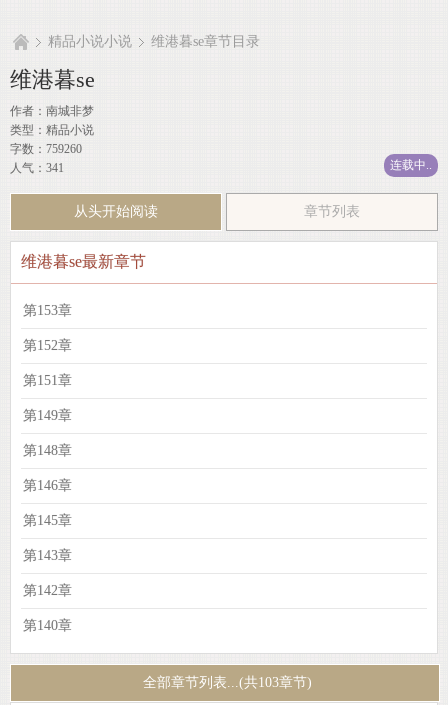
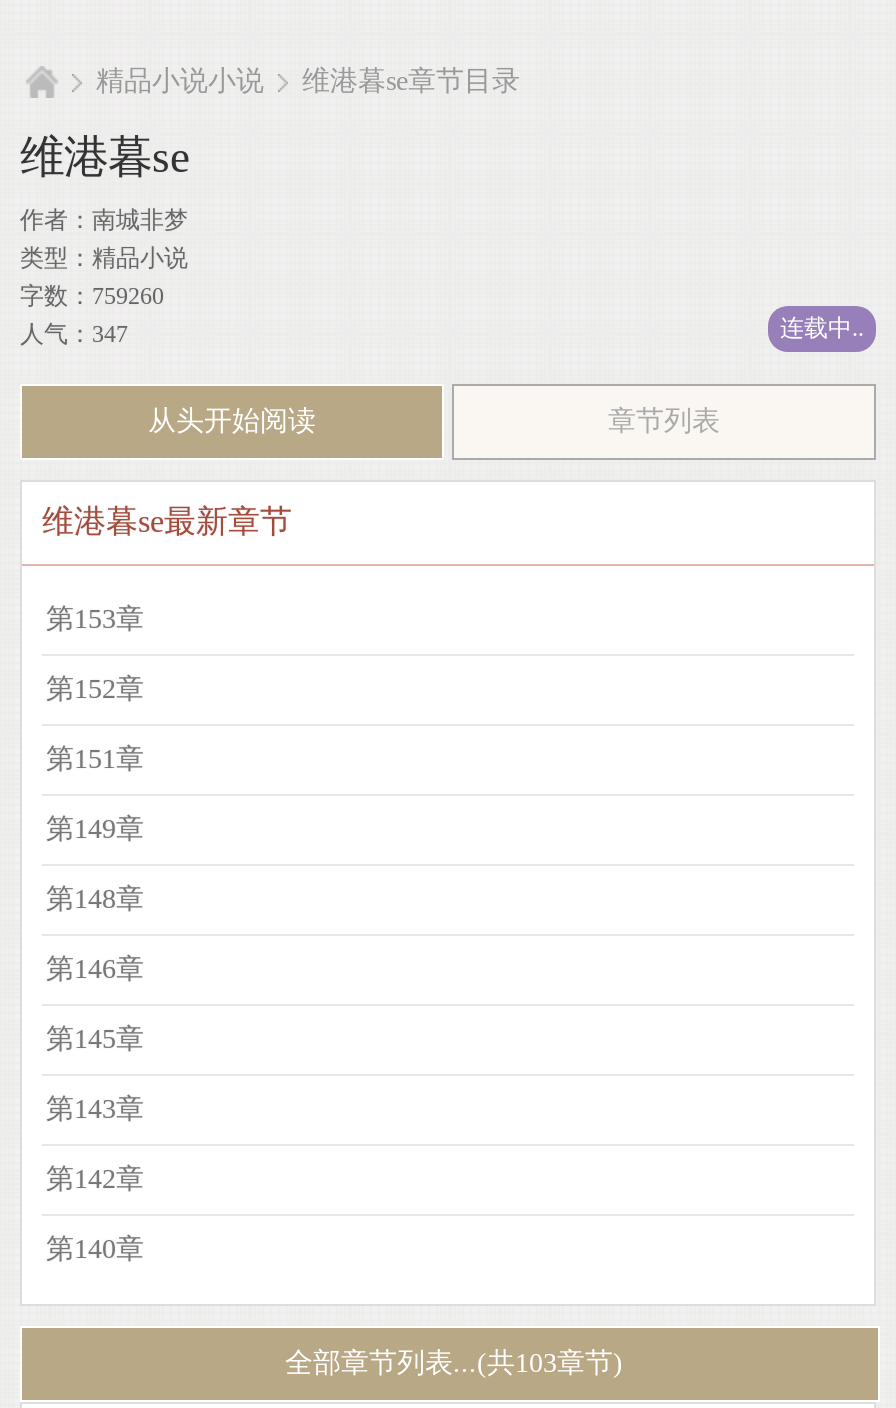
- 人气：341
+ 人气：347
